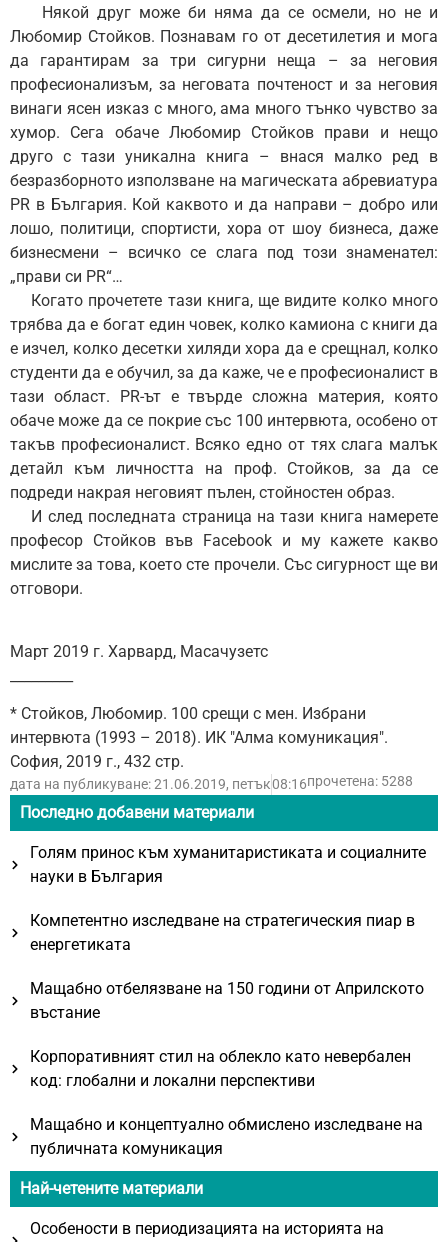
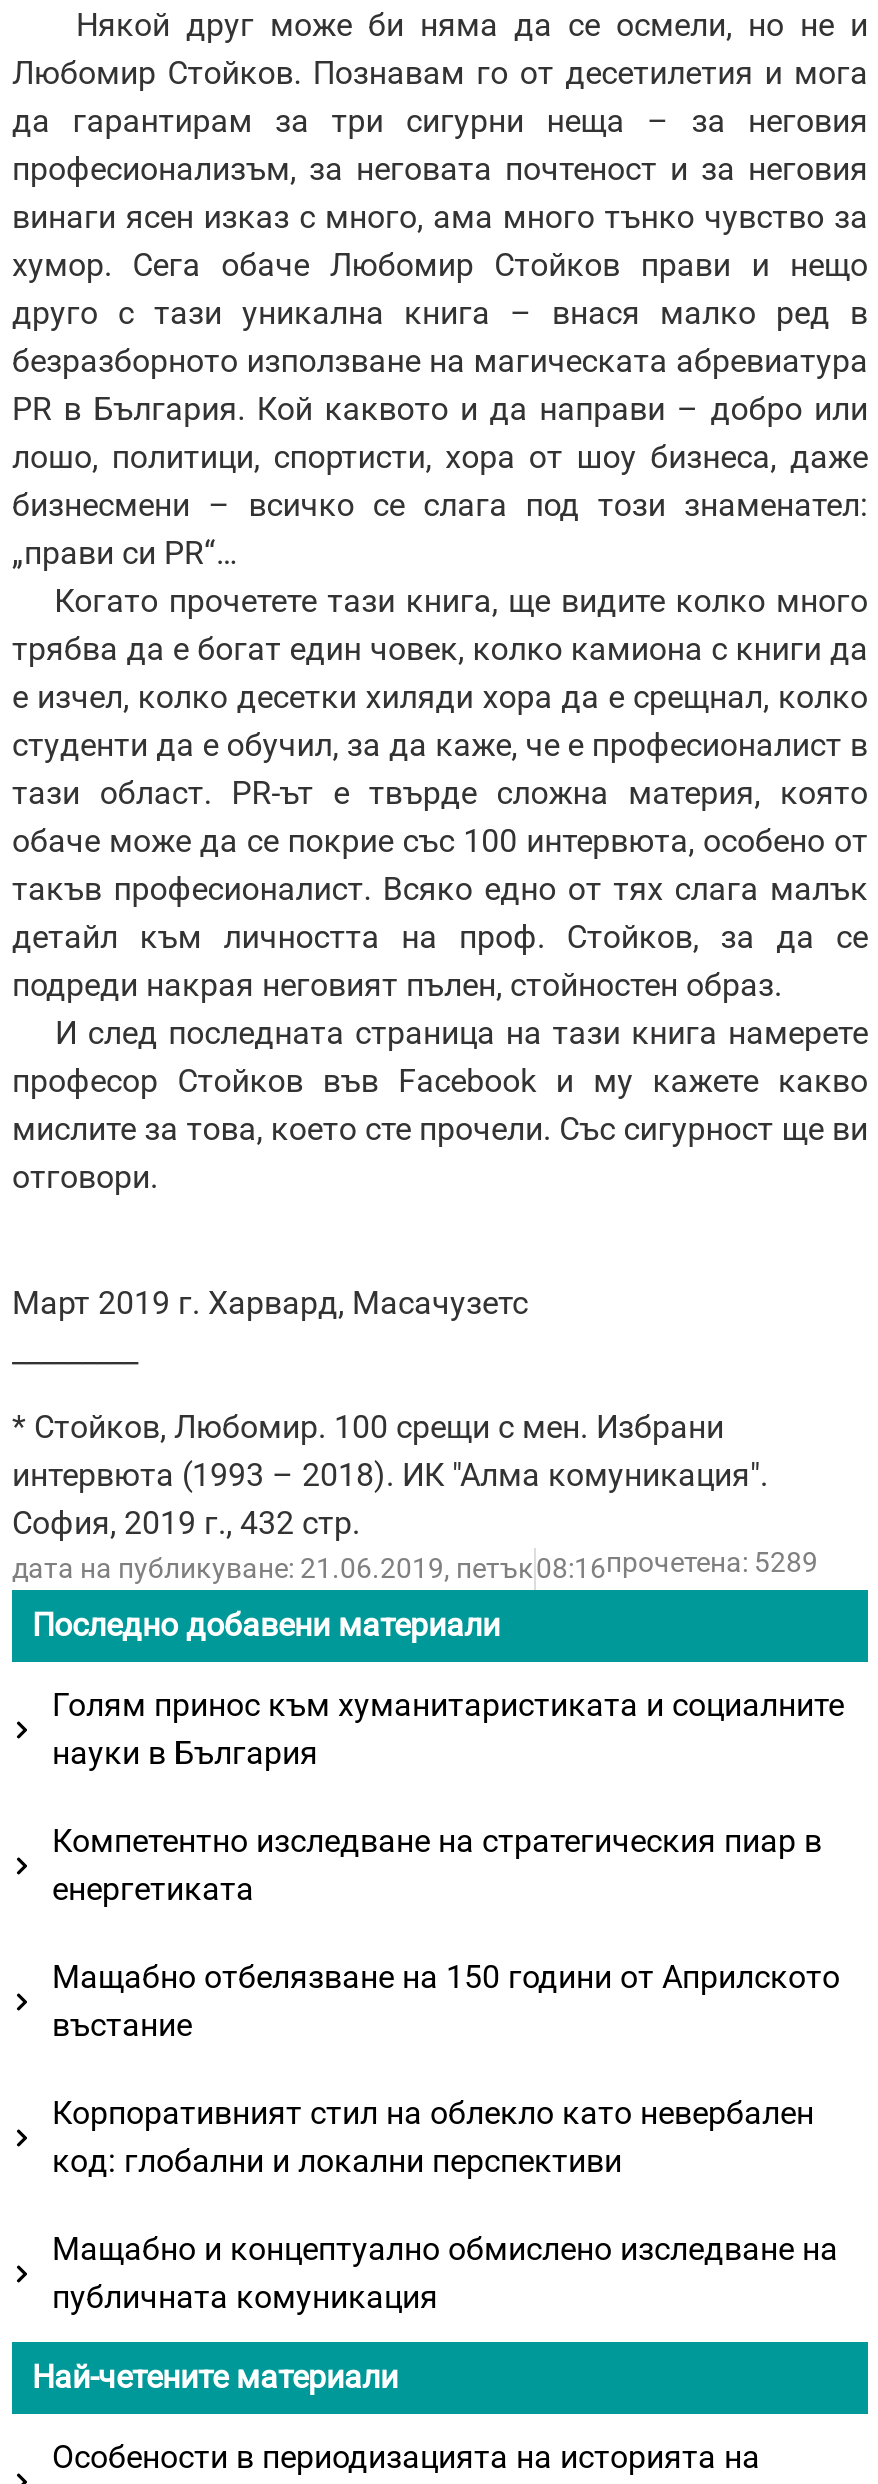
- дата на публикуване: 21.06.2019, петък08:16прочетена: 5288
+ дата на публикуване: 21.06.2019, петък08:16прочетена: 5289
